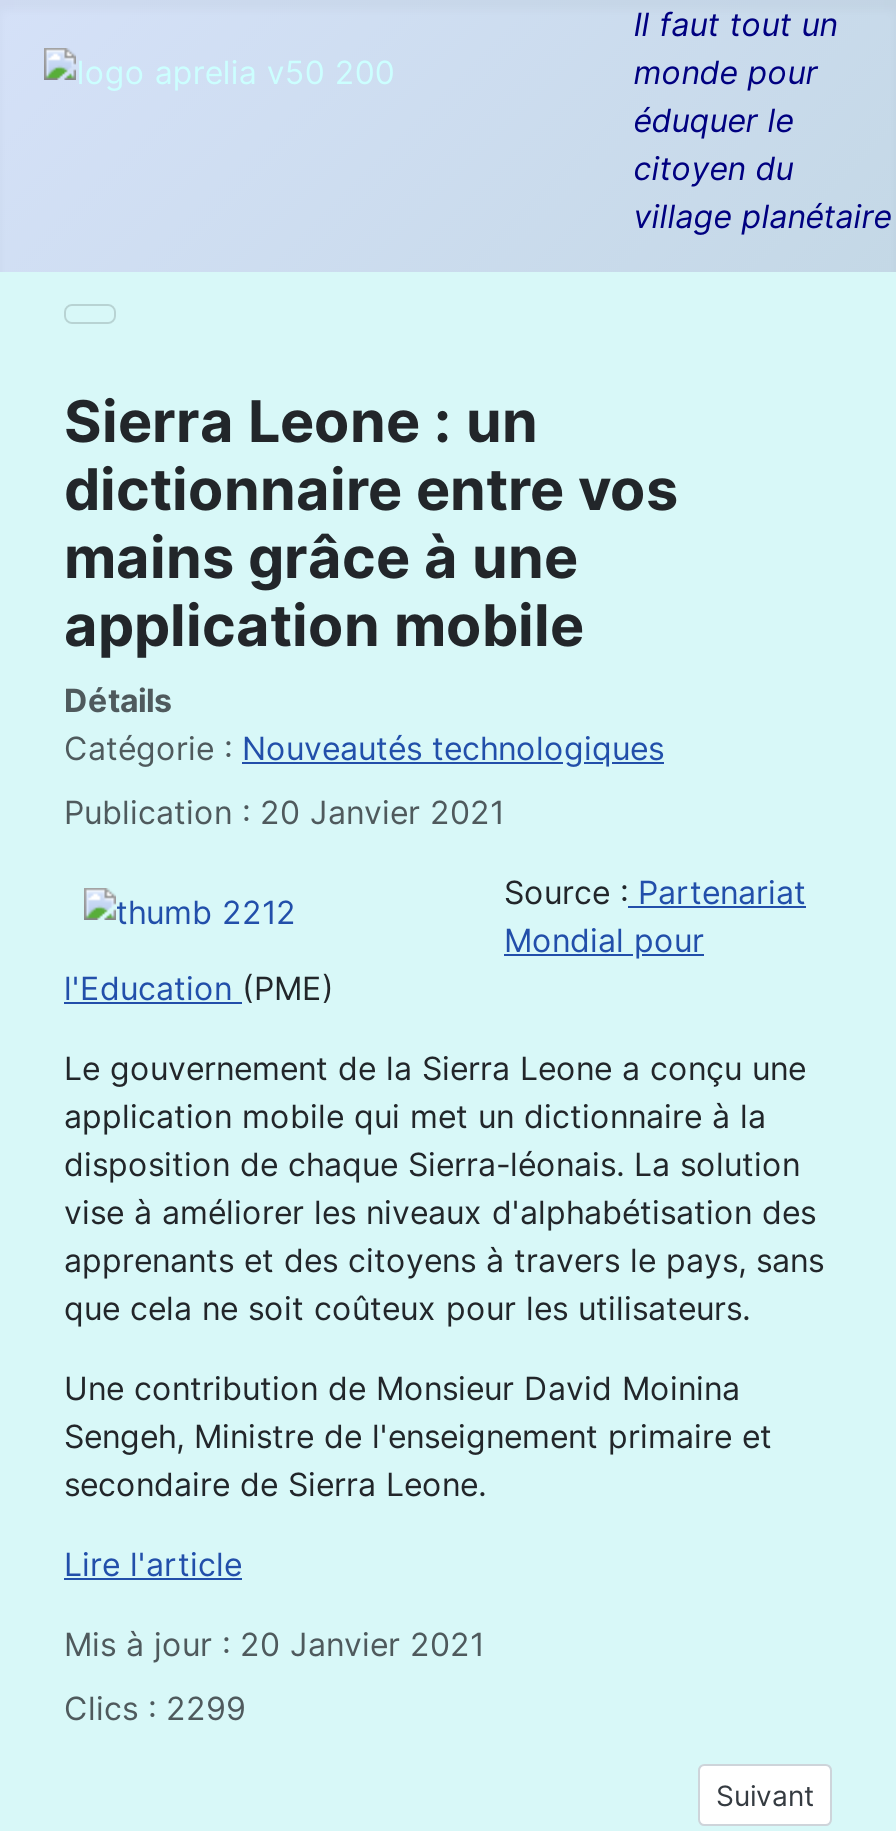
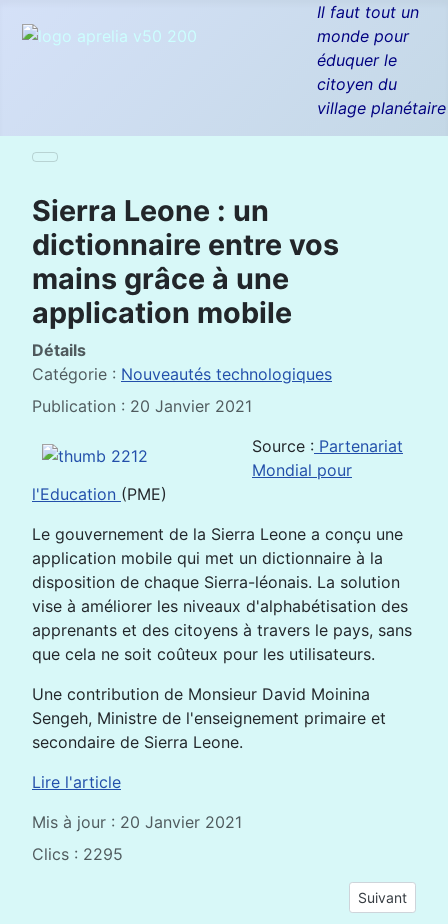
- Clics : 2299
+ Clics : 2295
